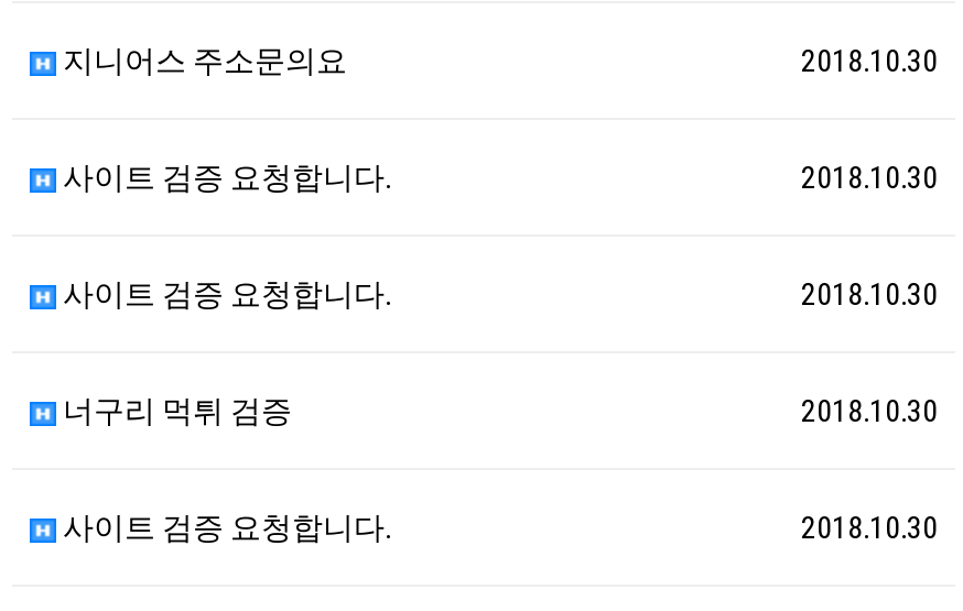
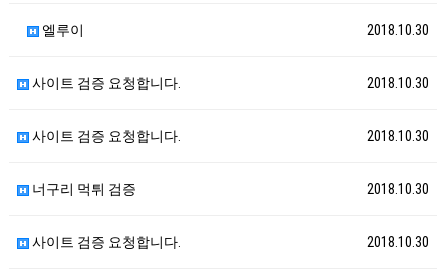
- 지니어스 주소문의요
+ 엘루이
